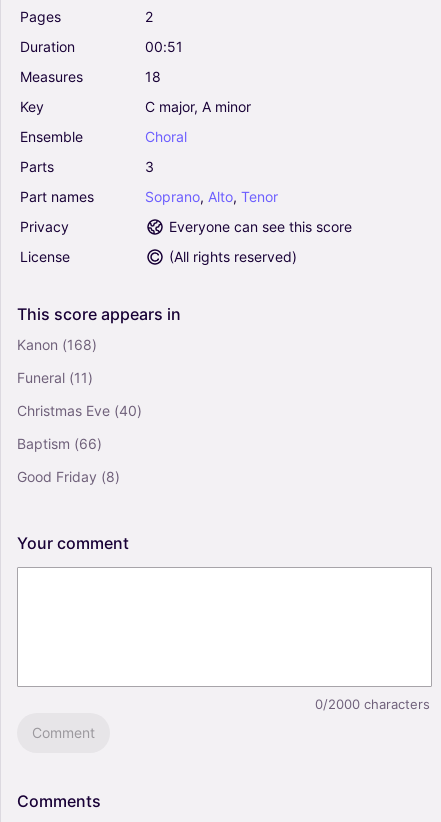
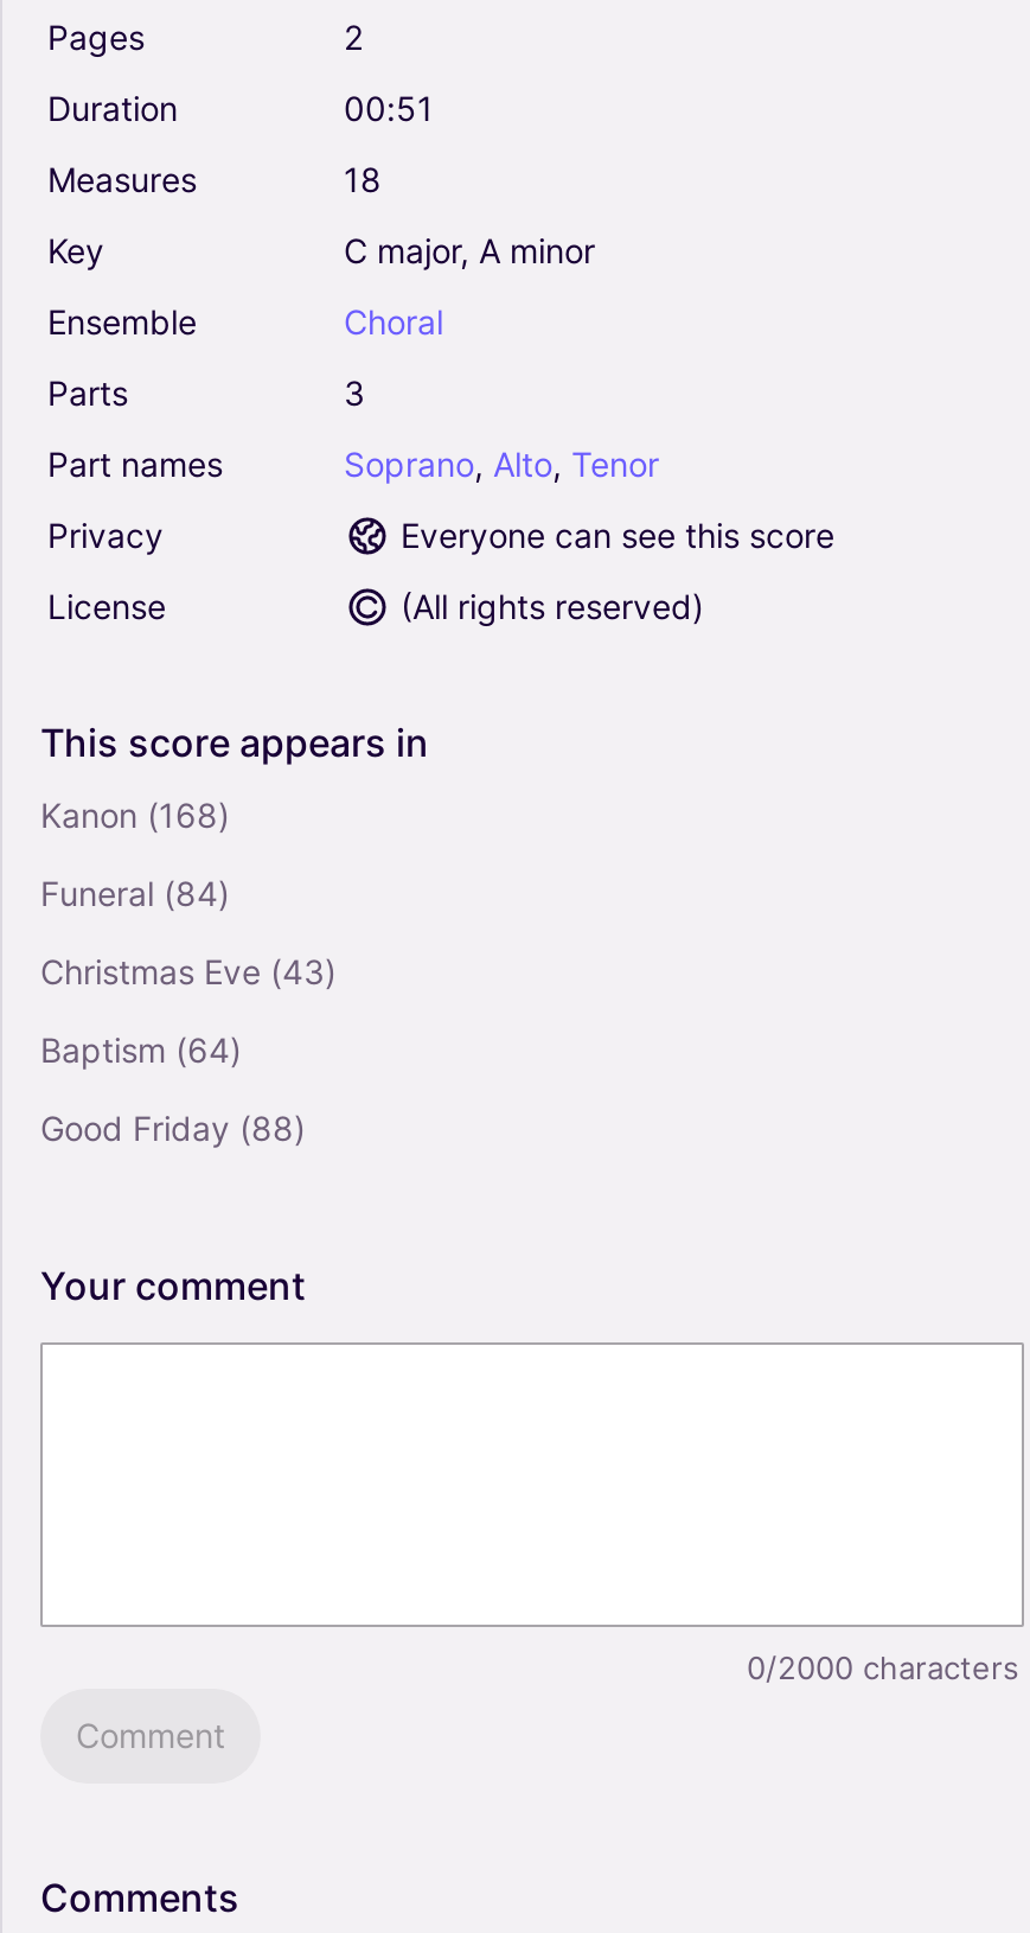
- Funeral (11)
+ Funeral (84)

- Christmas Eve (40)
+ Christmas Eve (43)

- Baptism (66)
+ Baptism (64)

- Good Friday (8)
+ Good Friday (88)
